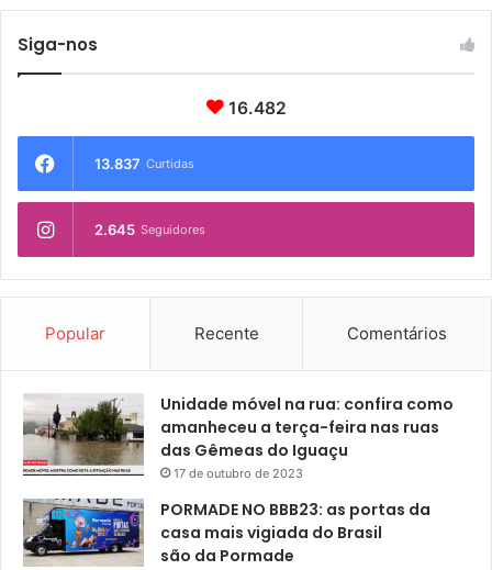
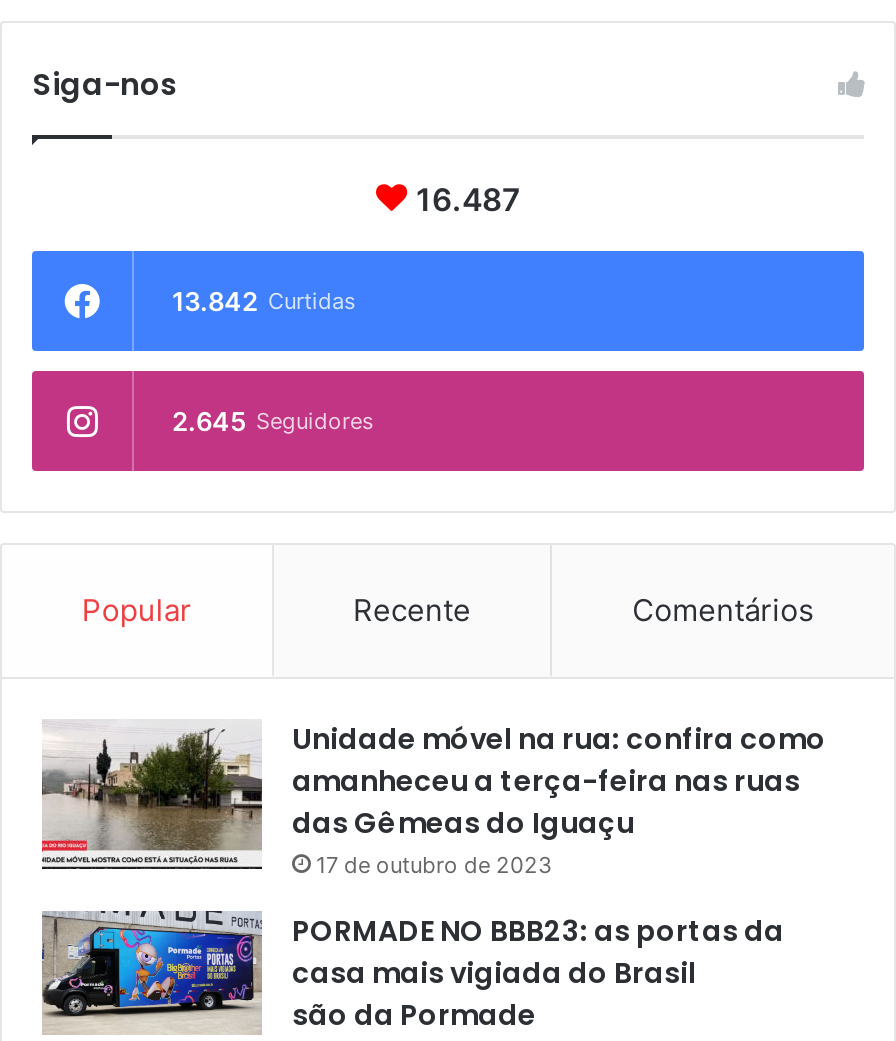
- 16.482
+ 16.487

- 13.837 Curtidas
+ 13.842 Curtidas
